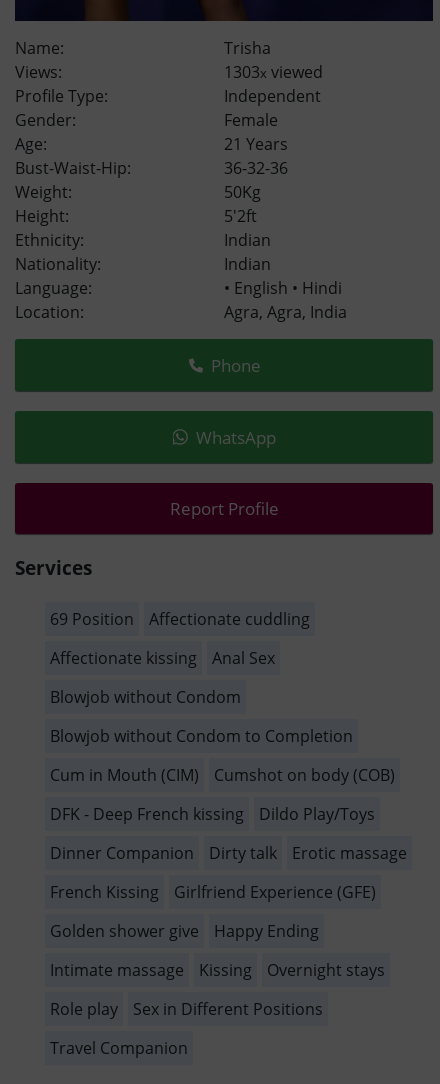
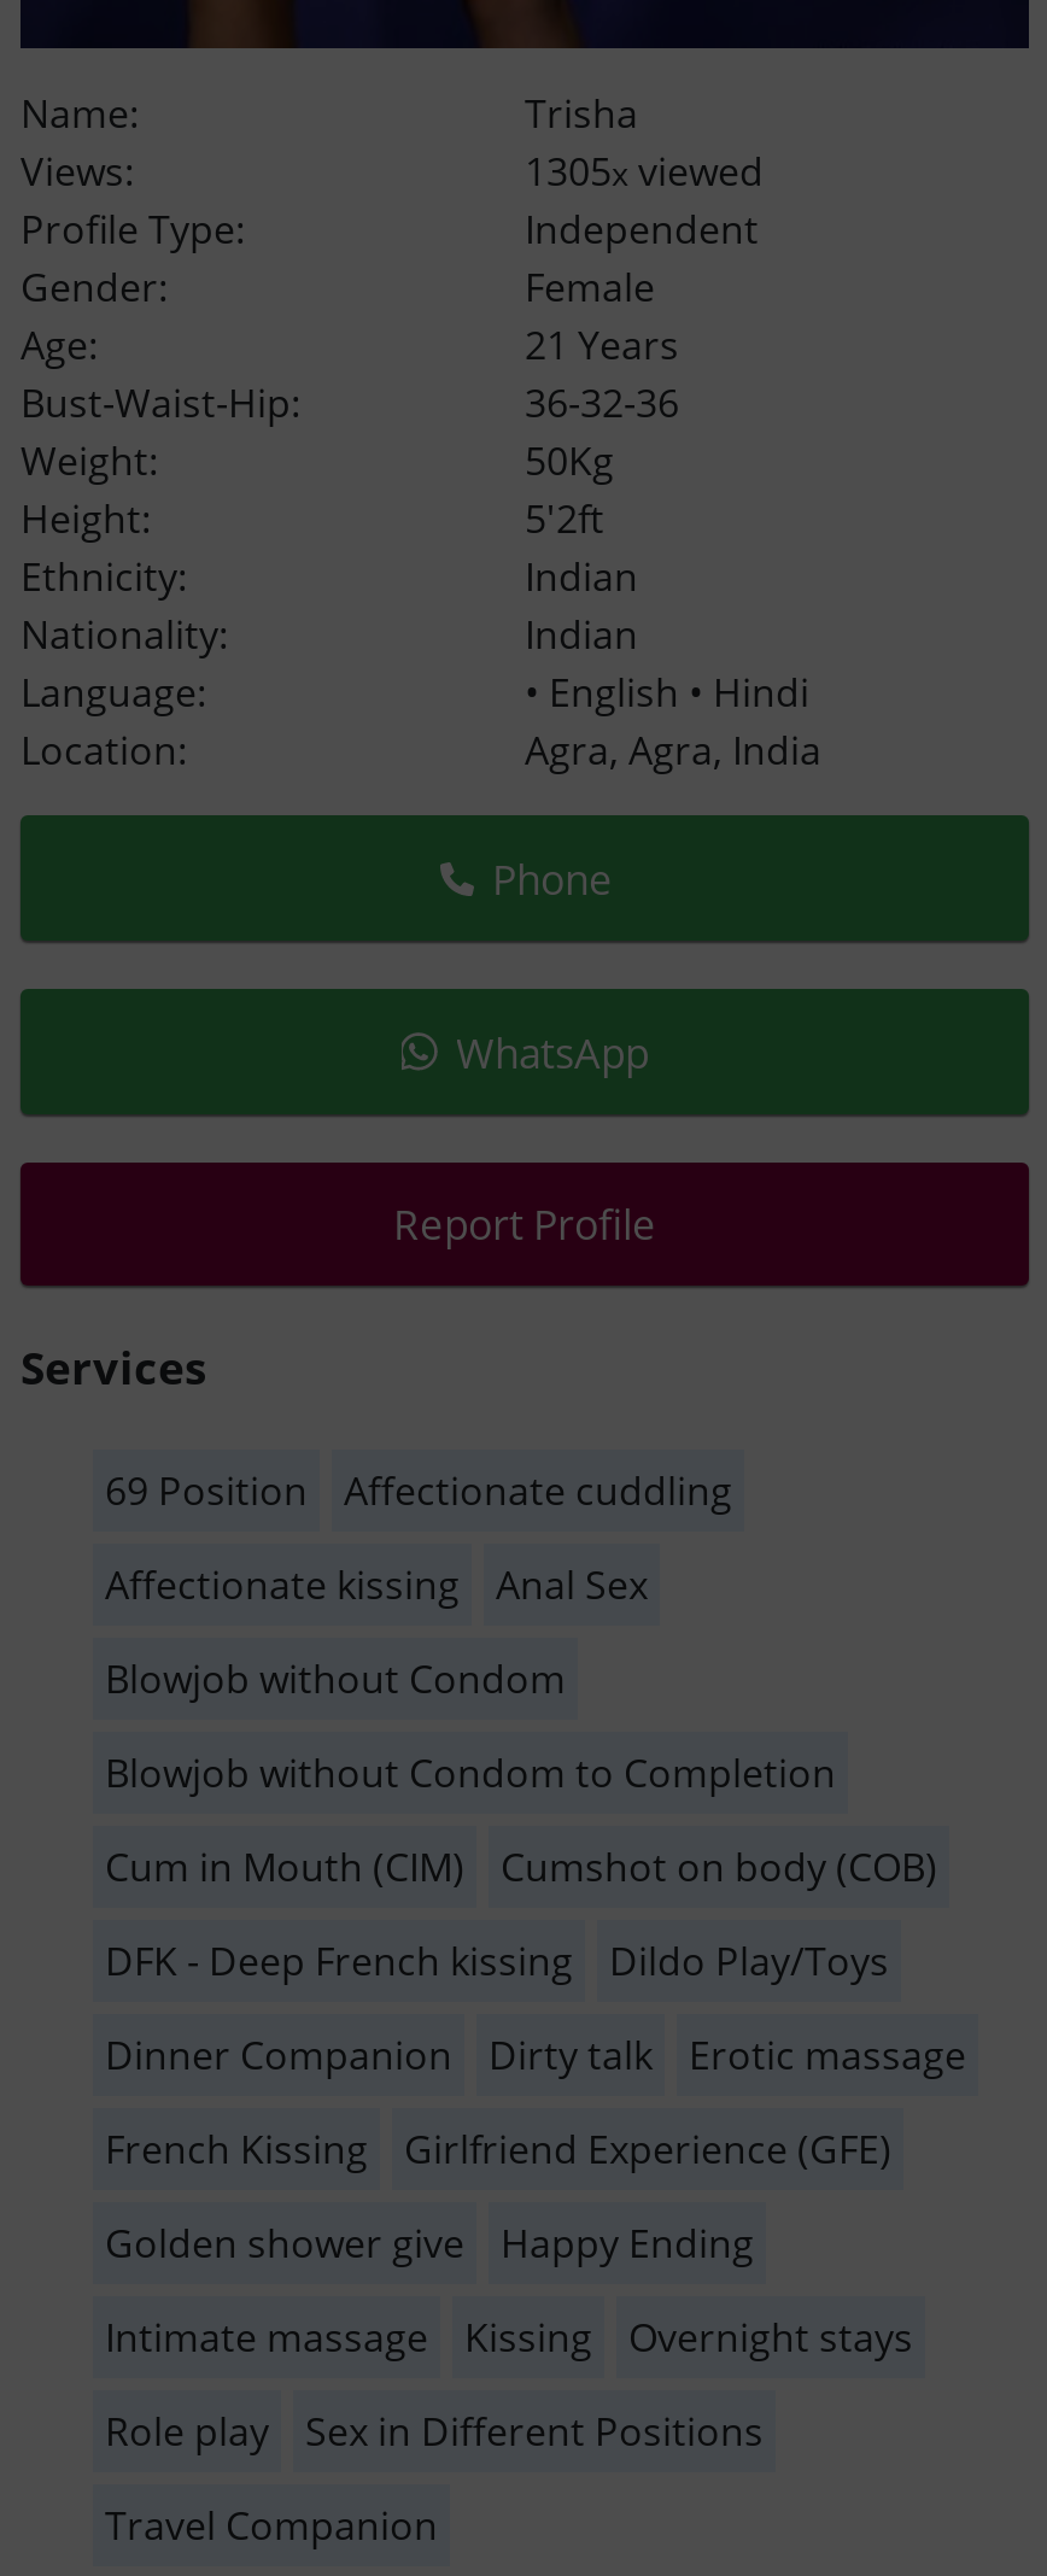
- 1303x viewed
+ 1305x viewed
